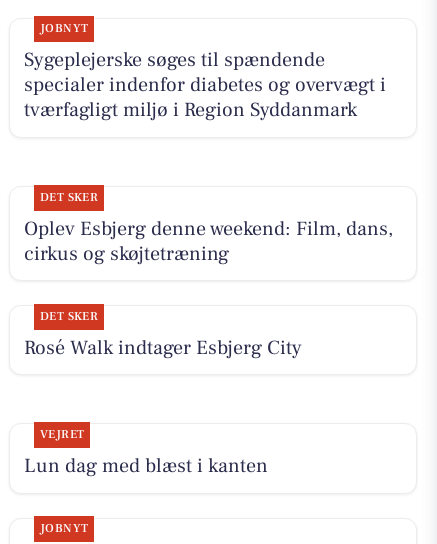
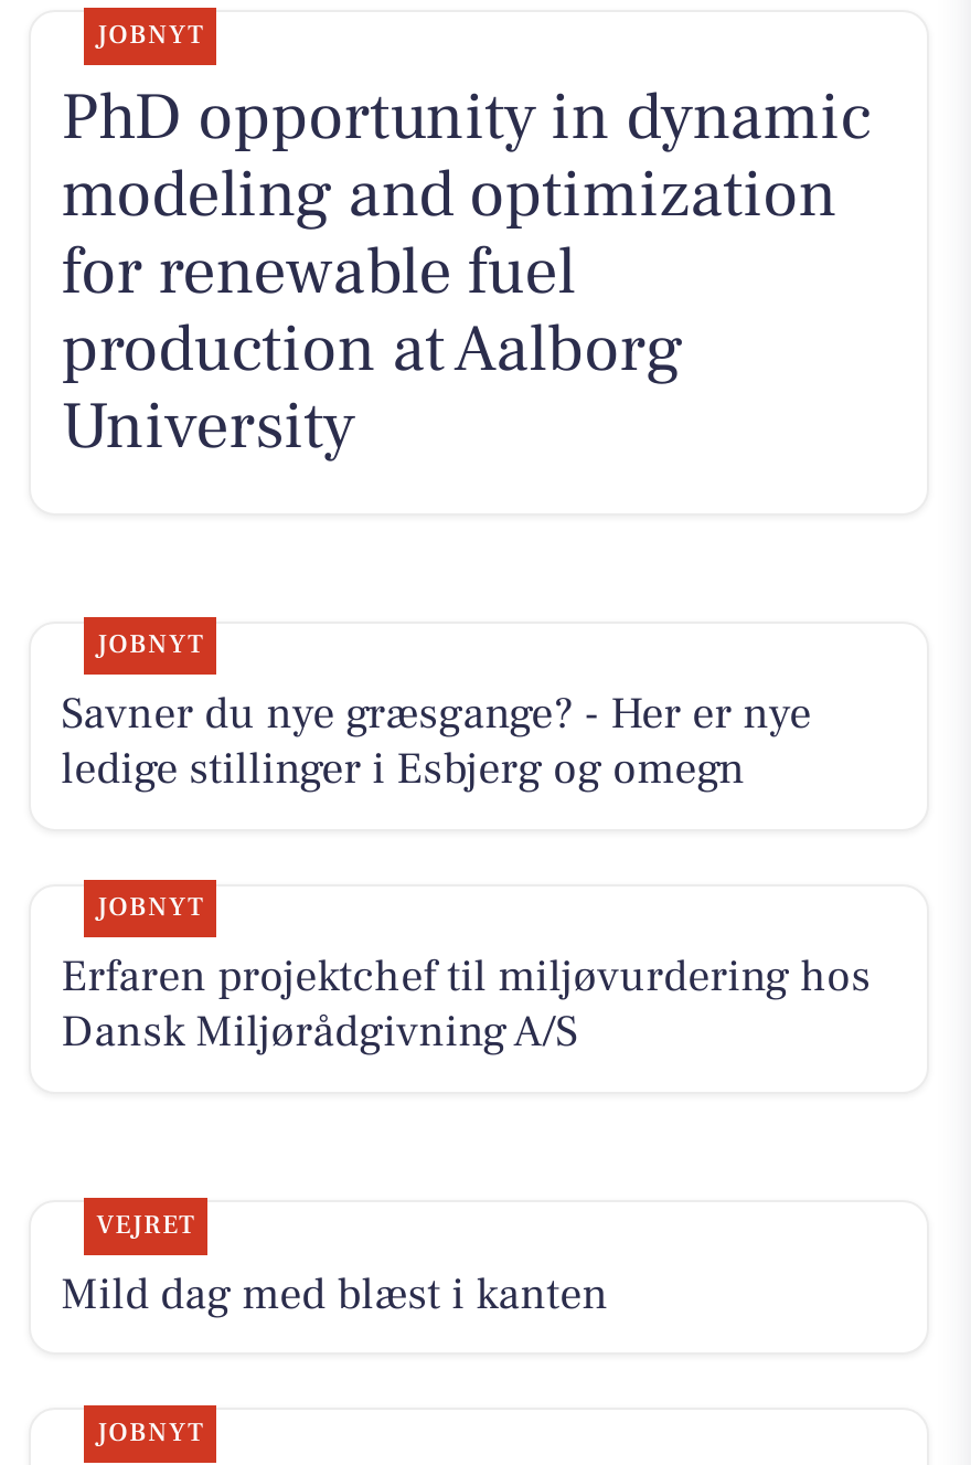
- Sygeplejerske søges til spændende
- specialer indenfor diabetes og overvægt i
- tværfagligt miljø i Region Syddanmark
+ PhD opportunity in dynamic
+ modeling and optimization
+ for renewable fuel
+ production at Aalborg
+ University

- DET SKER
- Oplev Esbjerg denne weekend: Film, dans,
- cirkus og skøjtetræning
+ JOBNYT
+ Savner du nye græsgange? - Her er nye
+ ledige stillinger i Esbjerg og omegn

- DET SKER
- Rosé Walk indtager Esbjerg City
+ JOBNYT
+ Erfaren projektchef til miljøvurdering hos
+ Dansk Miljørådgivning A/S

- Lun dag med blæst i kanten
+ Mild dag med blæst i kanten
